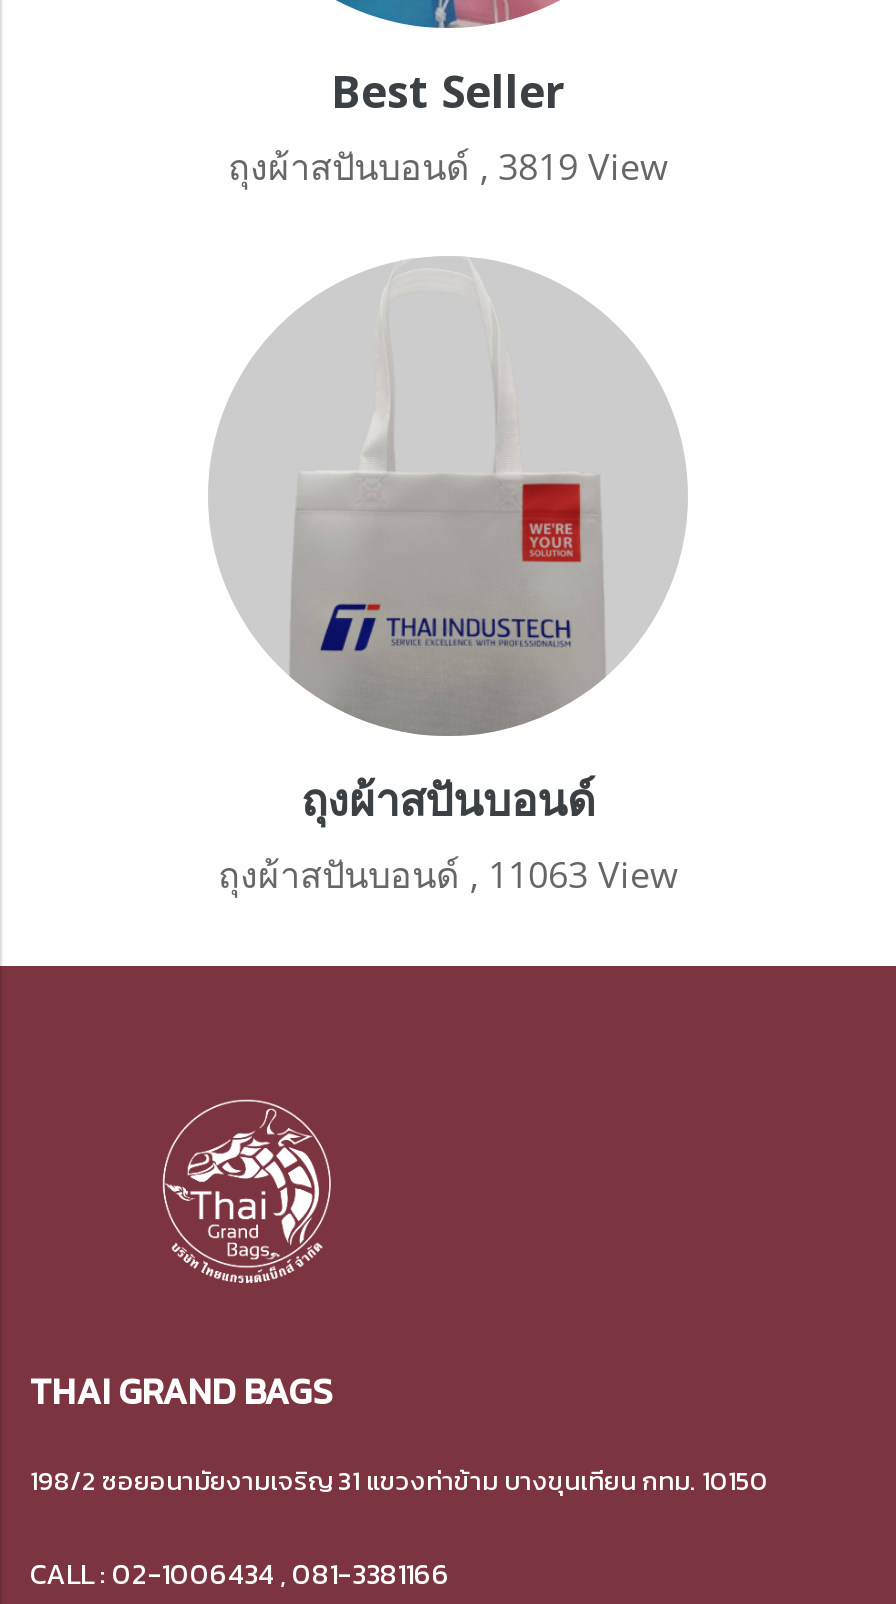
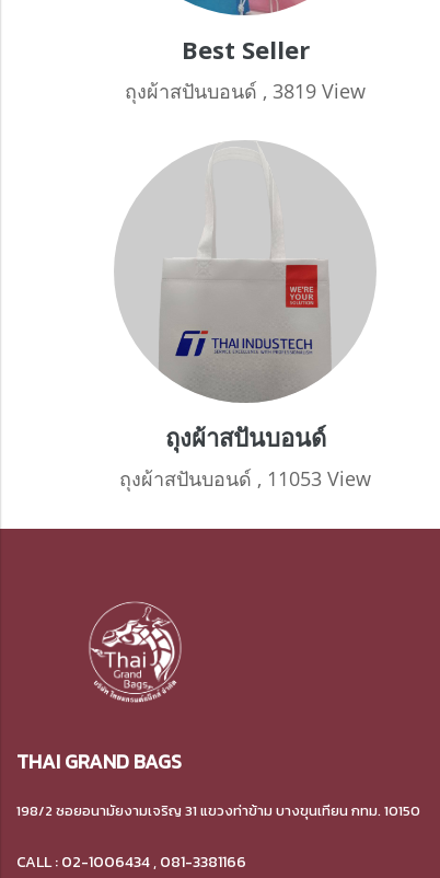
- ถุงผ้าสปันบอนด์, 11063 View
+ ถุงผ้าสปันบอนด์, 11053 View
